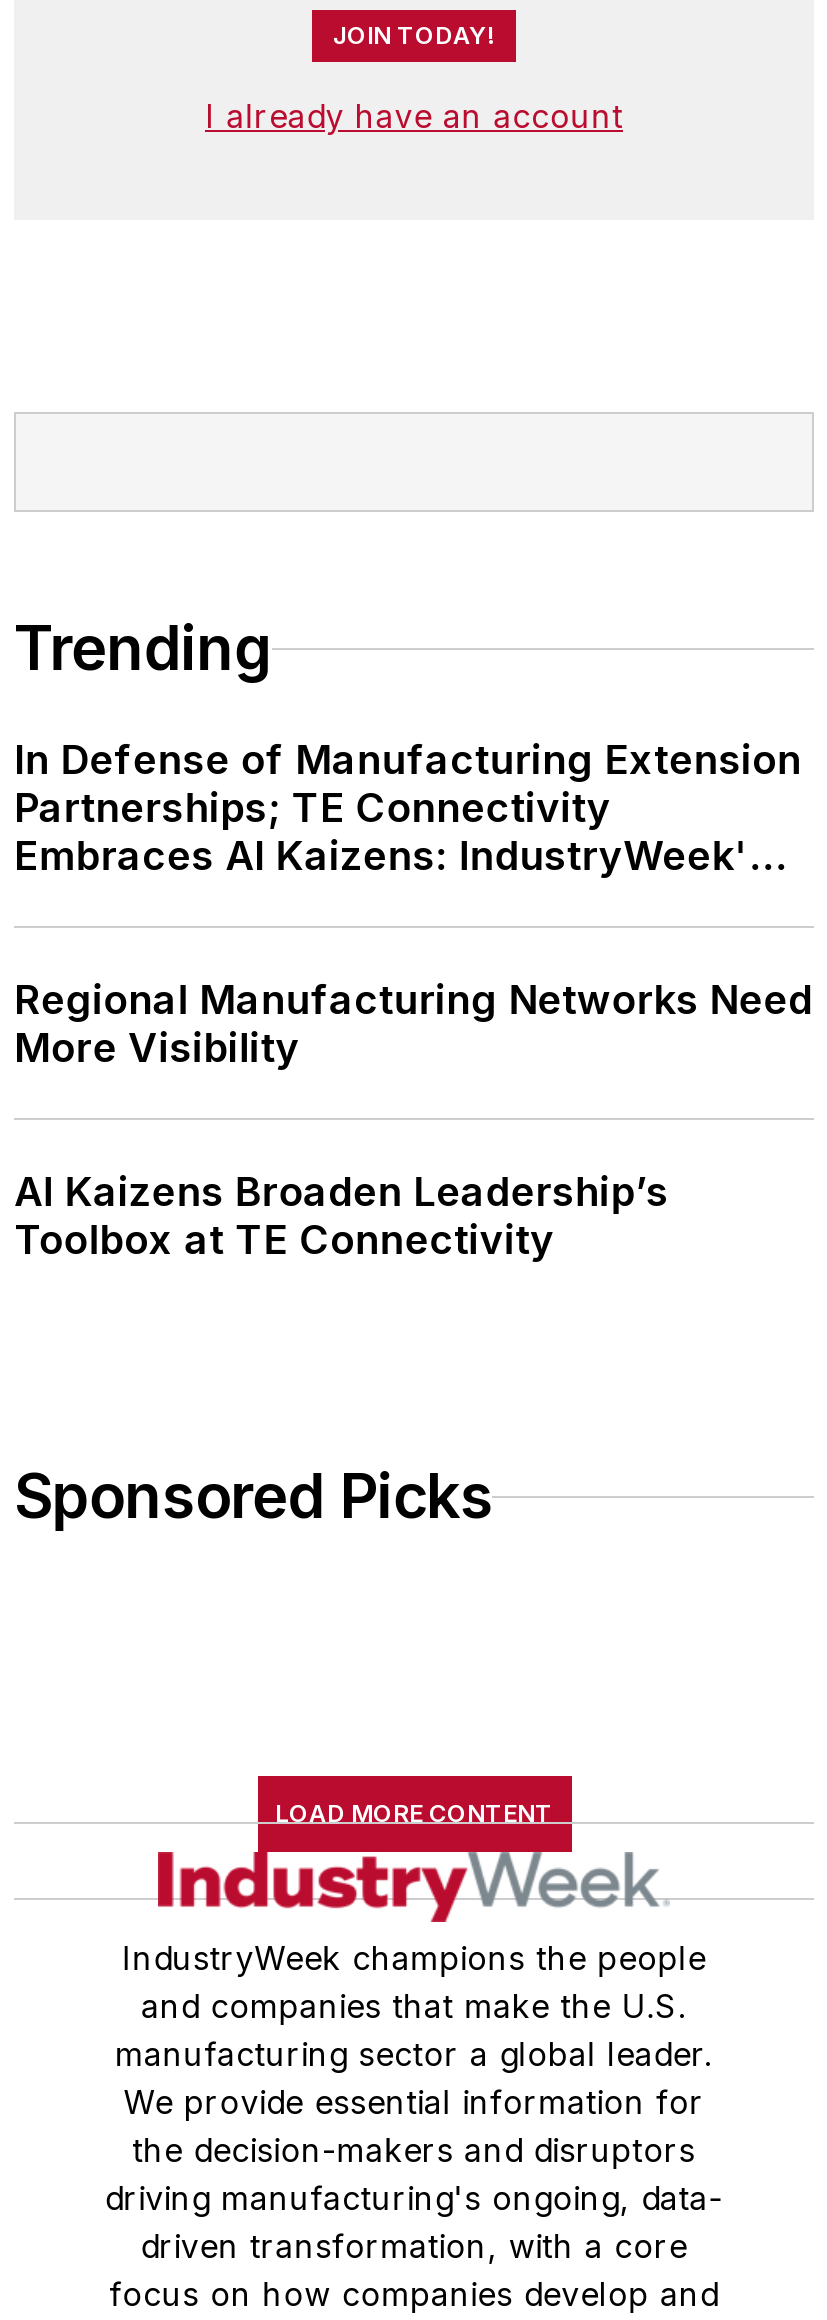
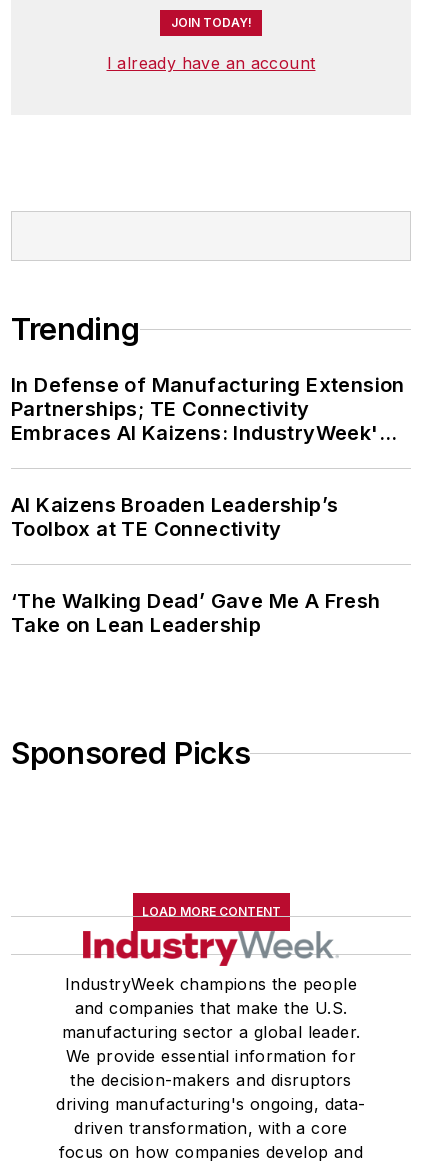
- Regional Manufacturing Networks Need
- More Visibility

moved up: AI Kaizens Broaden Leadership’s | Toolbox at TE Connectivity

+ ‘The Walking Dead’ Gave Me A Fresh
+ Take on Lean Leadership
